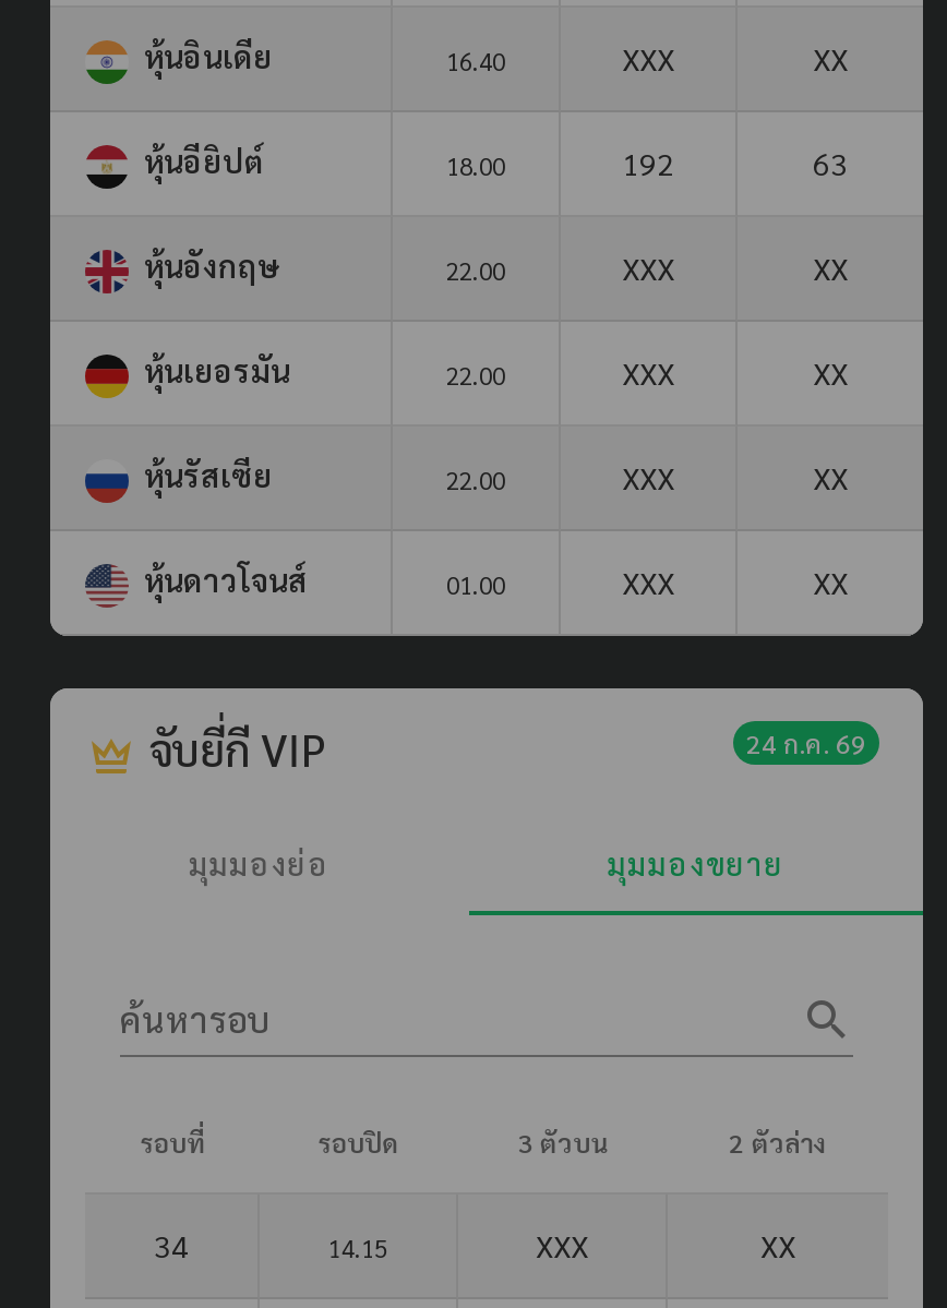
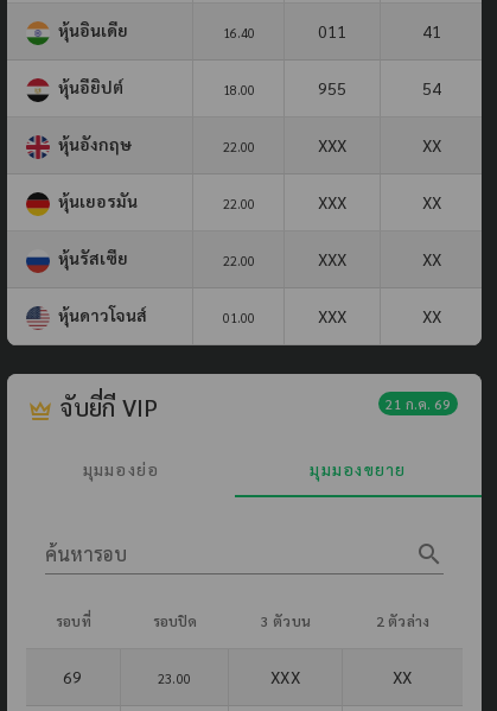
- XXX
- XX
+ 011
+ 41

- 192
+ 955

- 63
+ 54

- 24 ก.ค. 69
+ 21 ก.ค. 69

- 34
+ 69

- 14.15
+ 23.00
